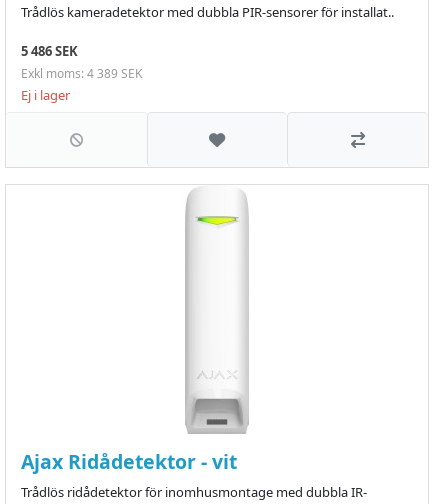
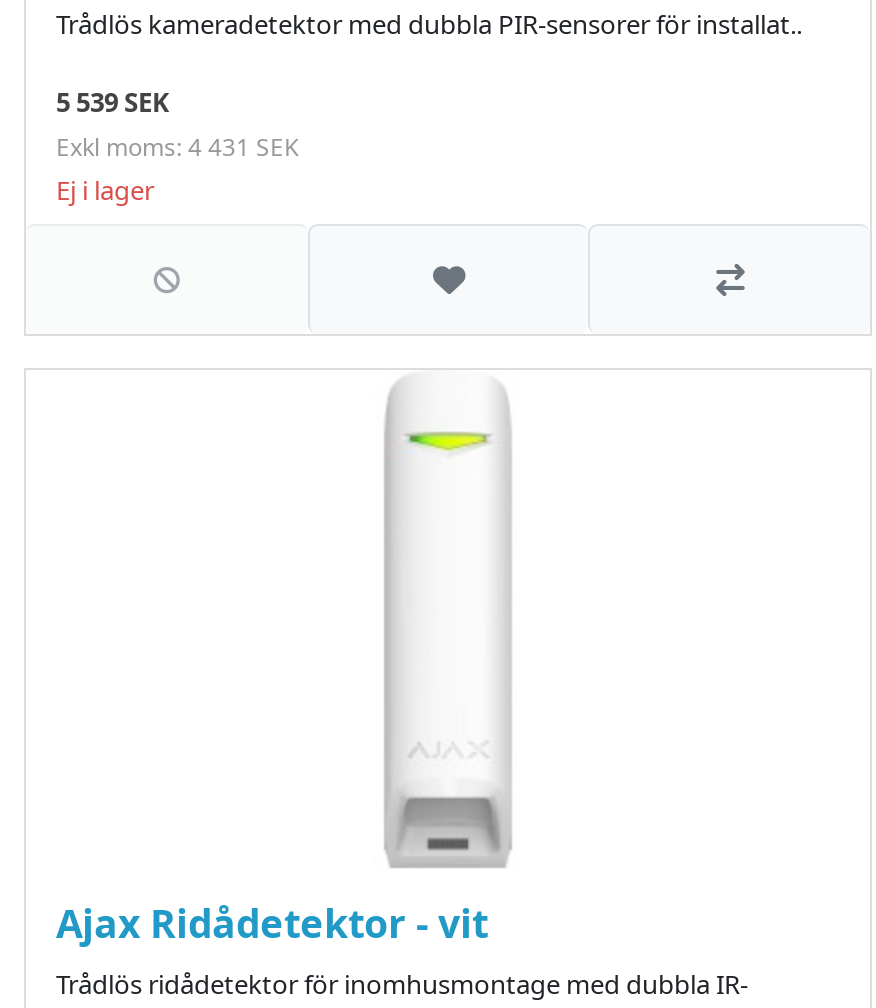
- 5 486 SEK
+ 5 539 SEK

- Exkl moms: 4 389 SEK
+ Exkl moms: 4 431 SEK
